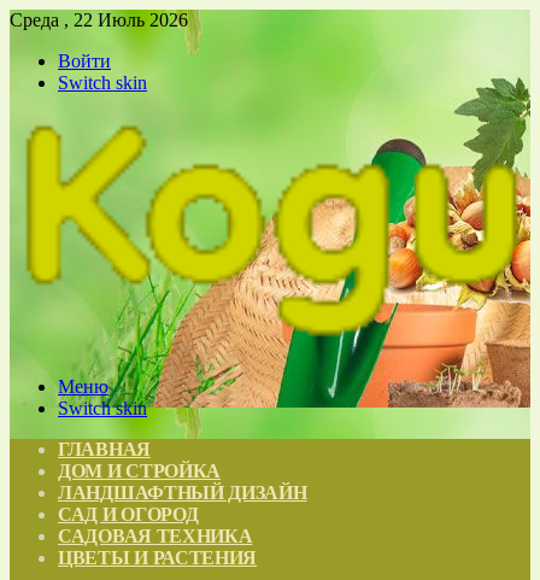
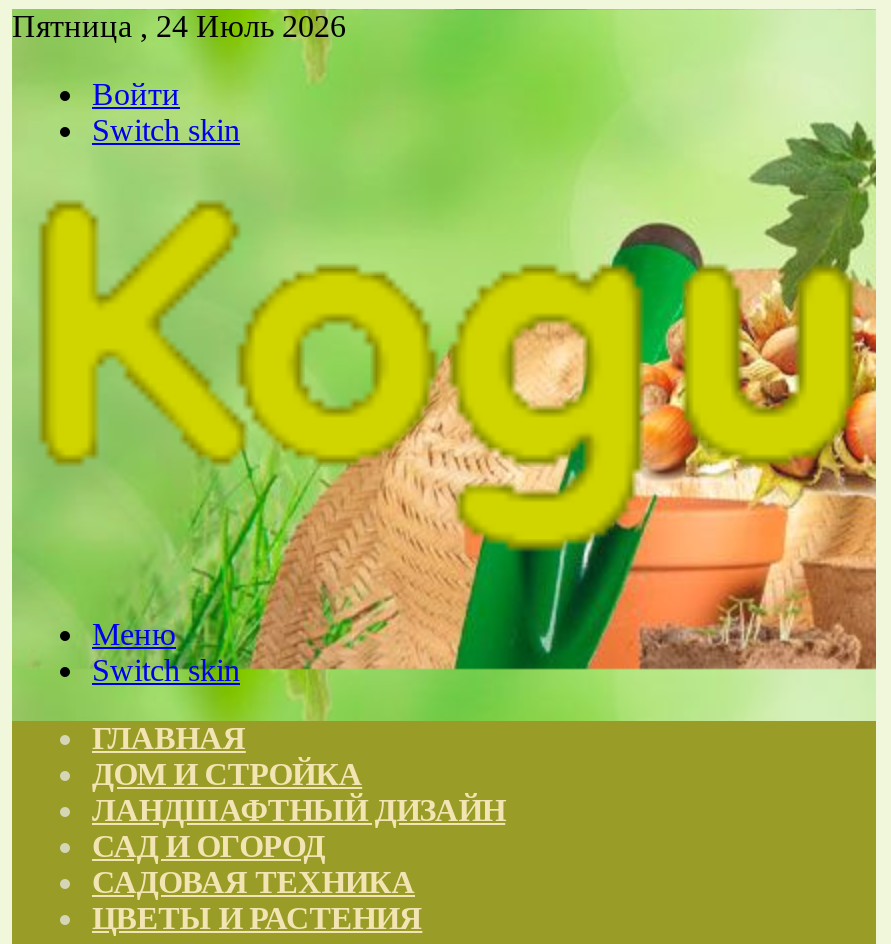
- Среда , 22 Июль 2026
+ Пятница , 24 Июль 2026
